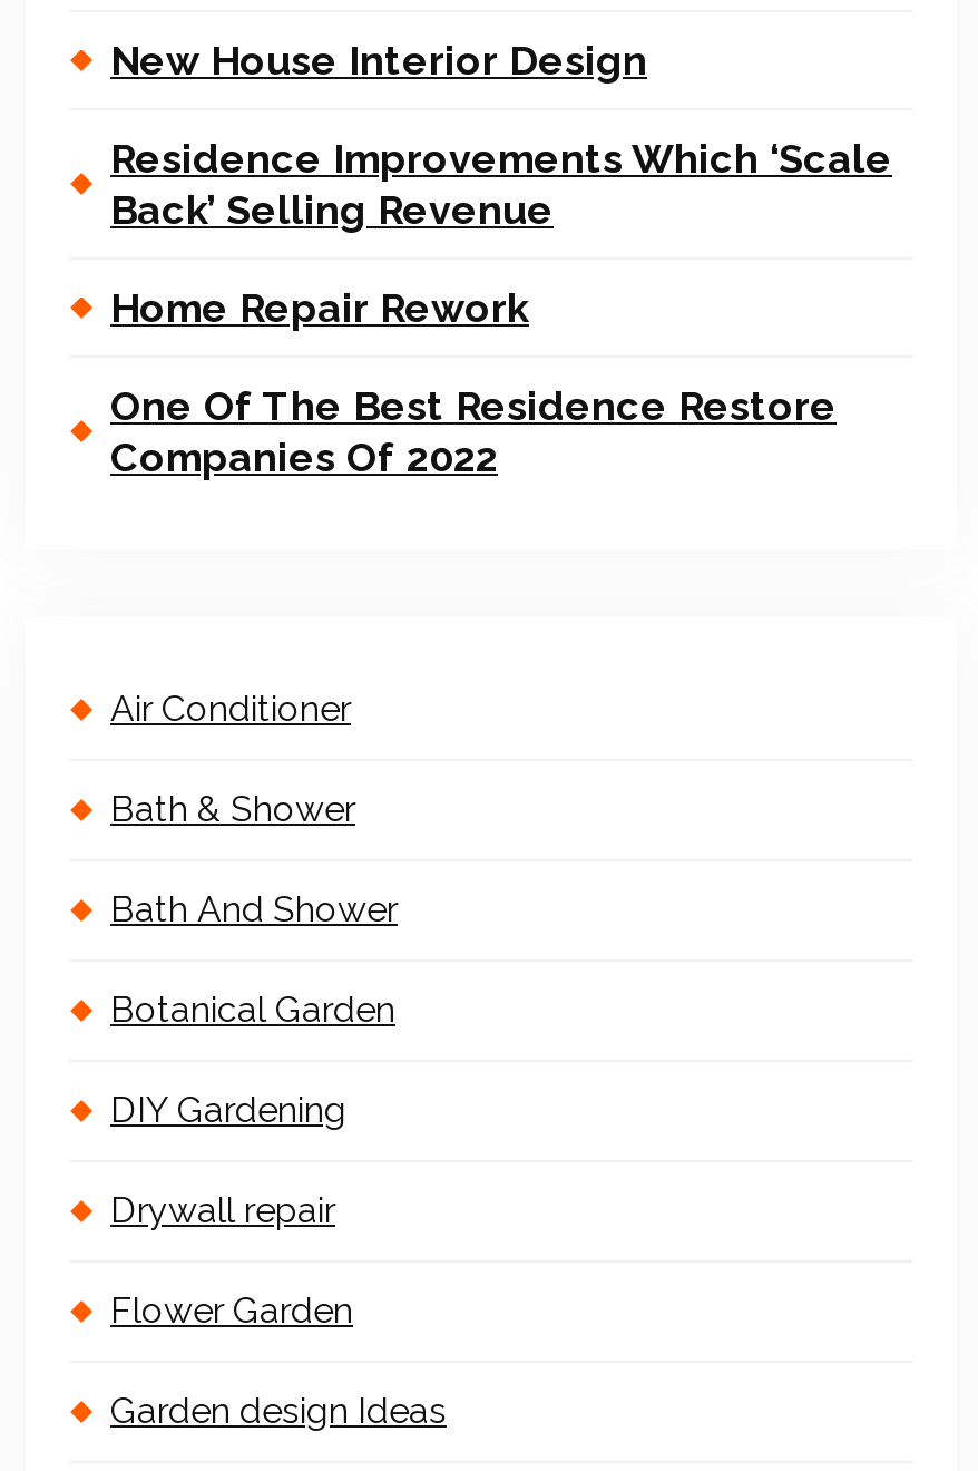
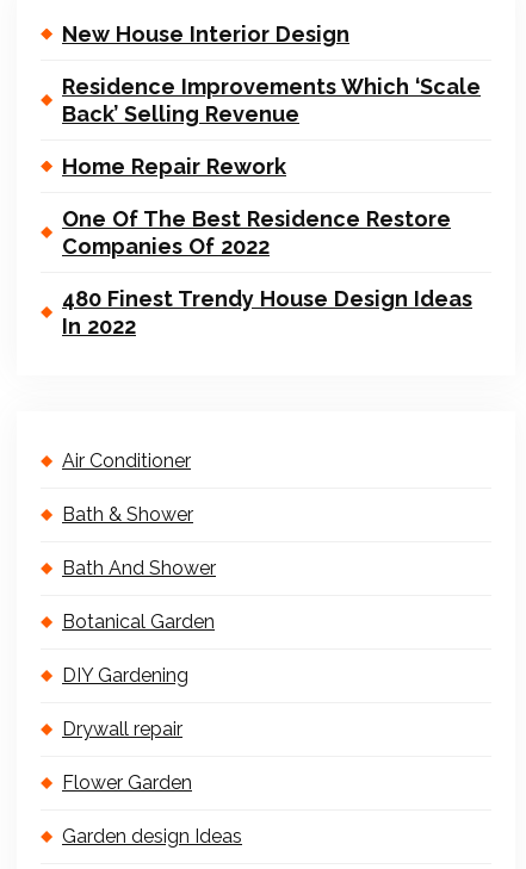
+ 480 Finest Trendy House Design Ideas
+ In 2022
